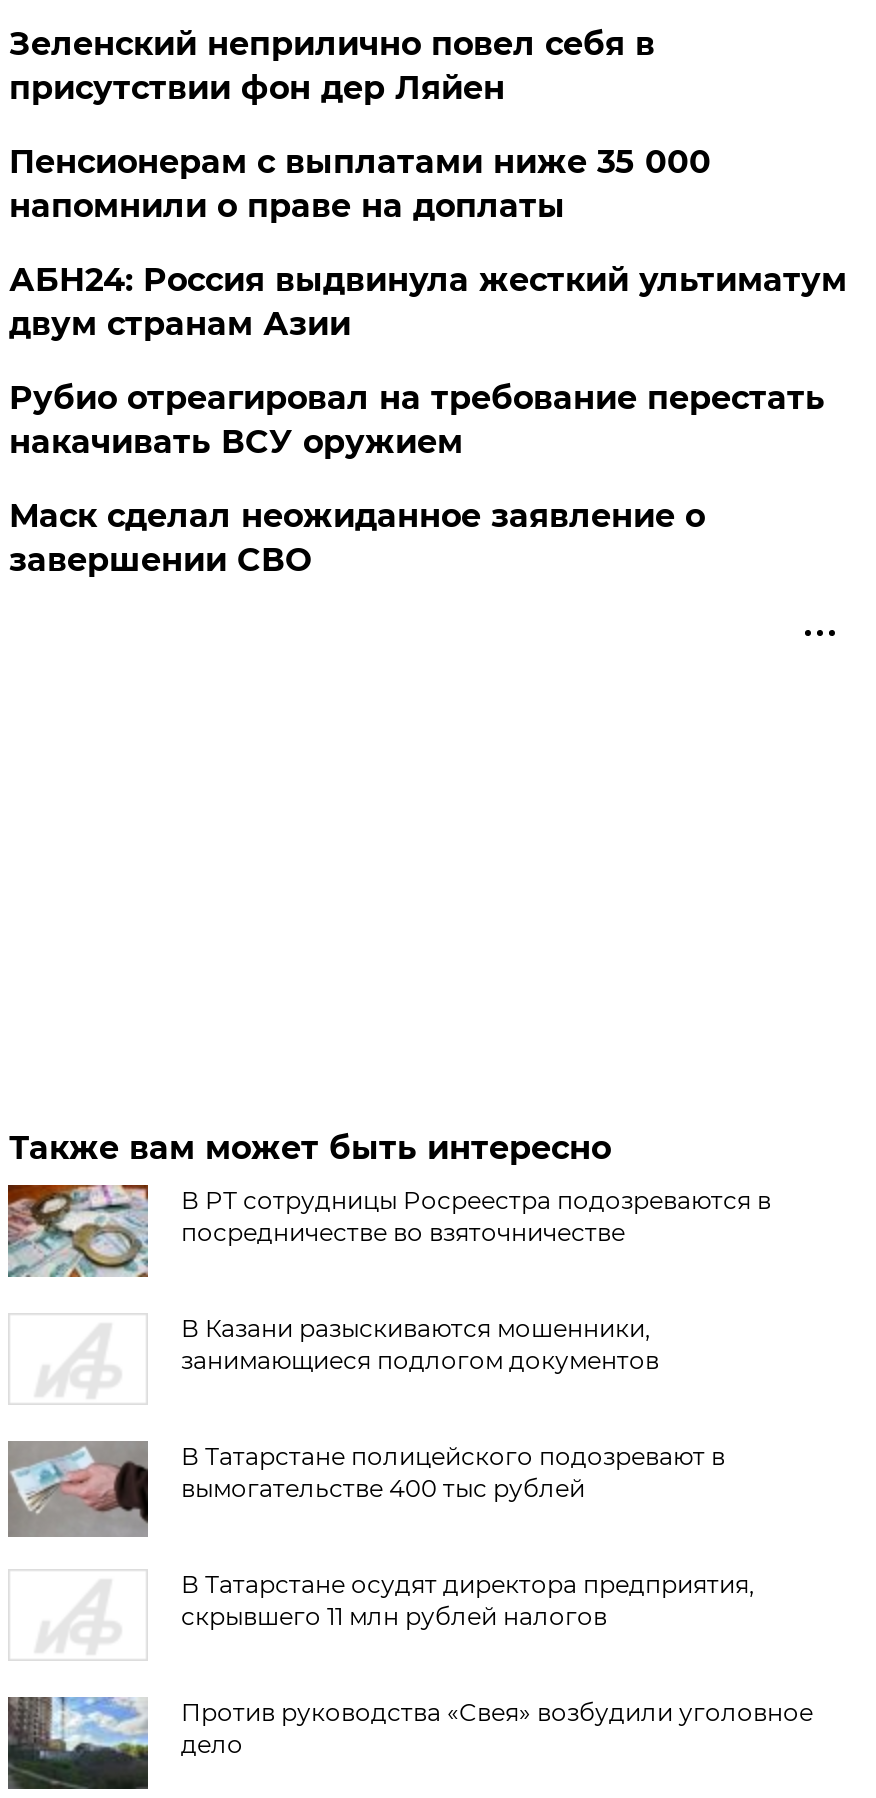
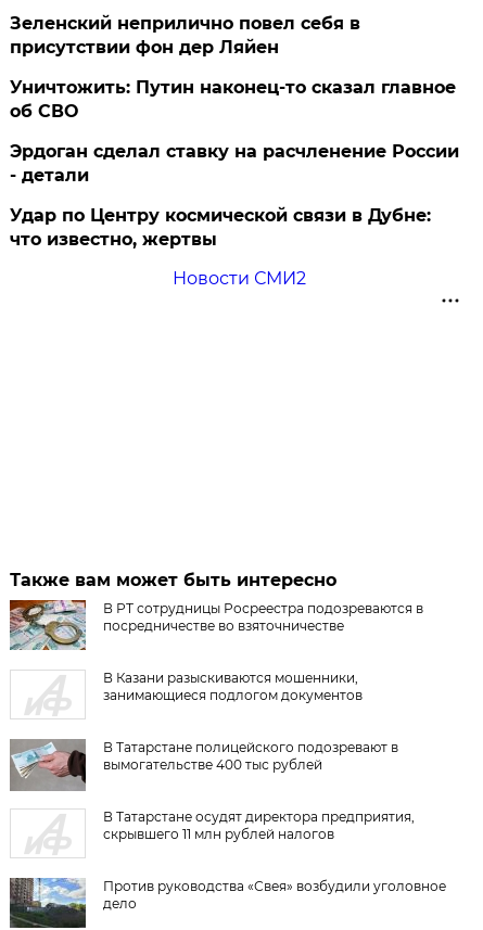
- Пенсионерам с выплатами ниже 35 000
- напомнили о праве на доплаты
+ Уничтожить: Путин наконец-то сказал главное
+ об СВО

- АБН24: Россия выдвинула жесткий ультиматум
- двум странам Азии
+ Эрдоган сделал ставку на расчленение России
+ - детали

- Рубио отреагировал на требование перестать
- накачивать ВСУ оружием
+ Удар по Центру космической связи в Дубне:
+ что известно, жертвы

- Маск сделал неожиданное заявление о
- завершении СВО
+ Новости СМИ2
